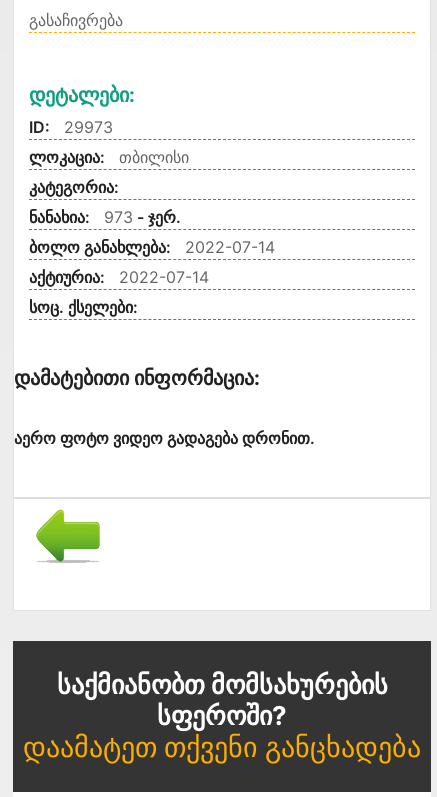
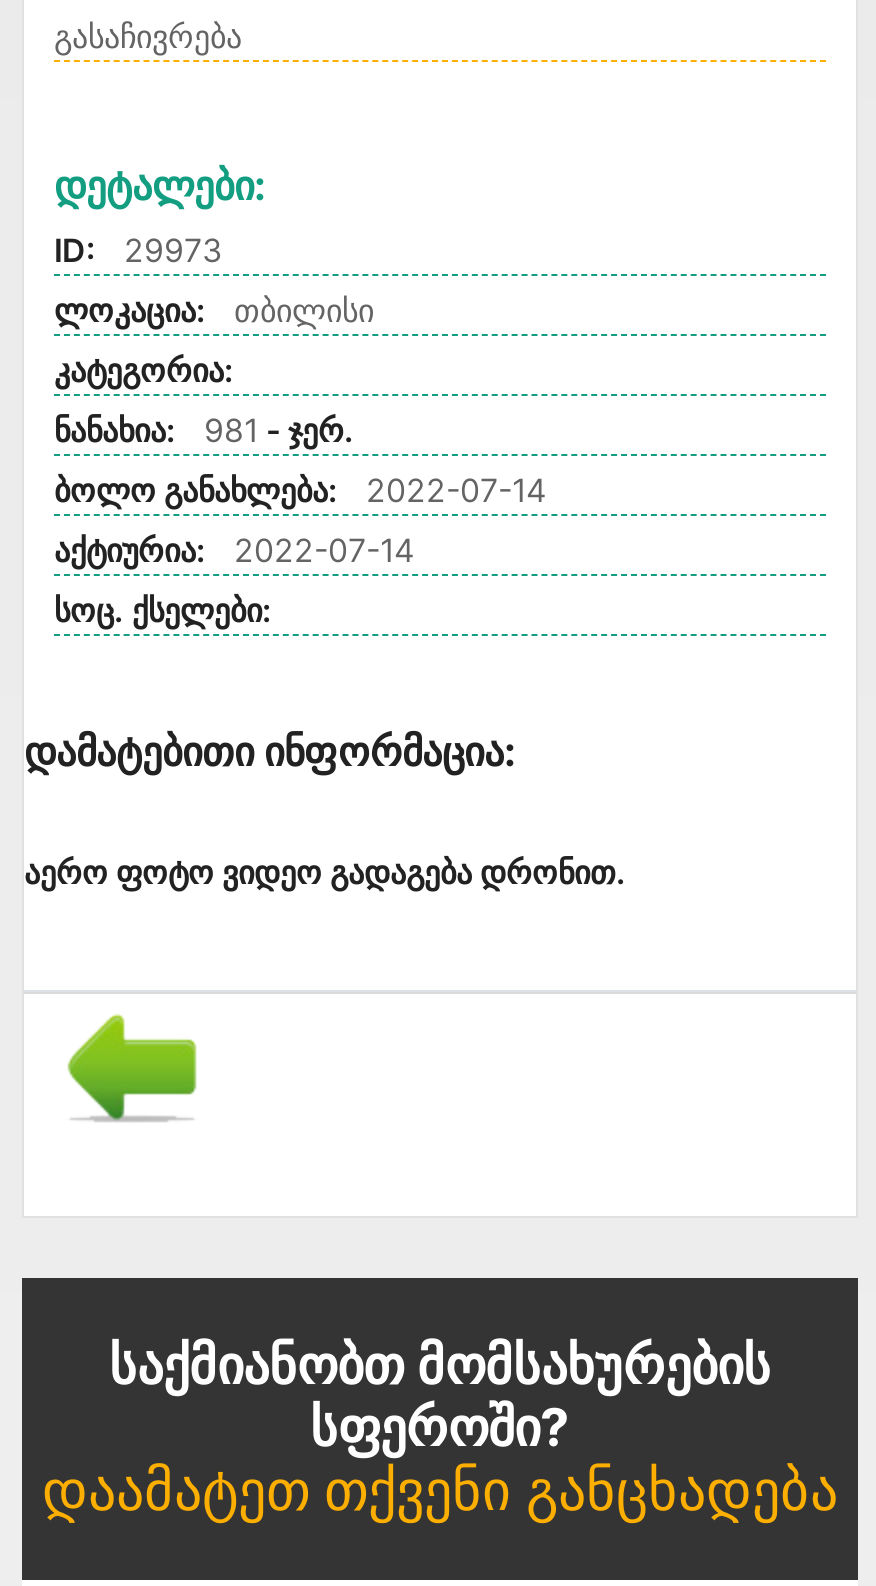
- ნანახია: 973 - ჯერ.
+ ნანახია: 981 - ჯერ.
